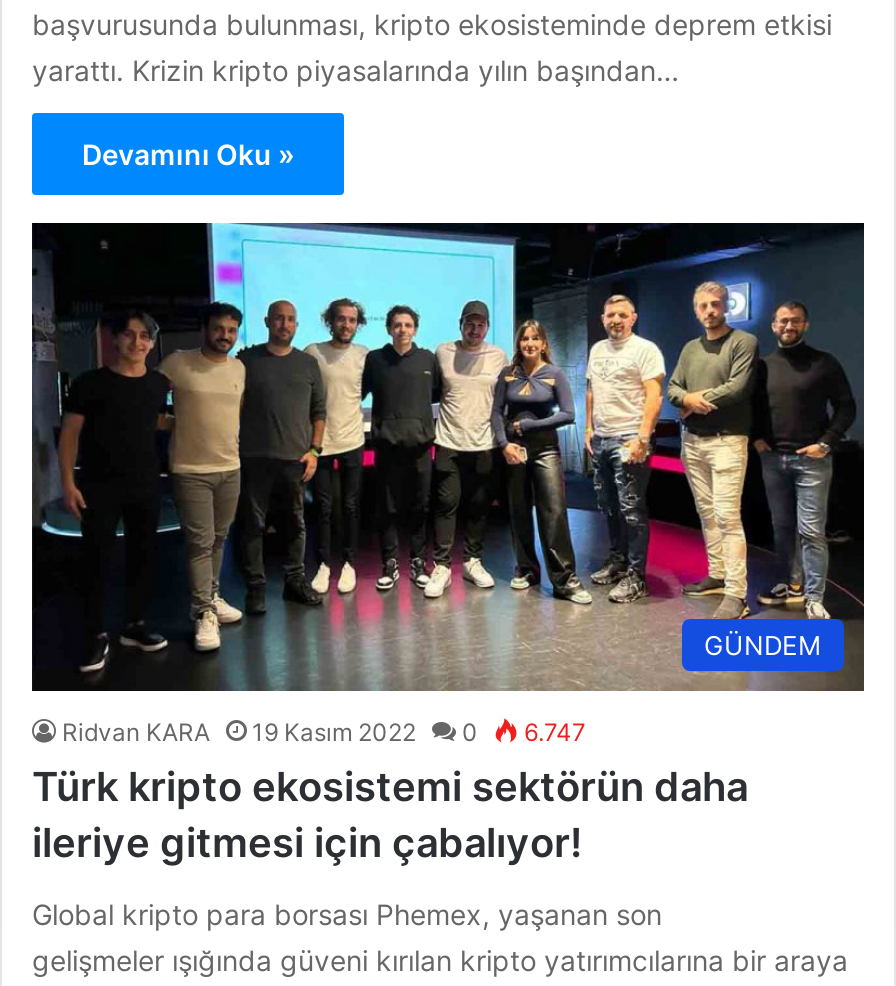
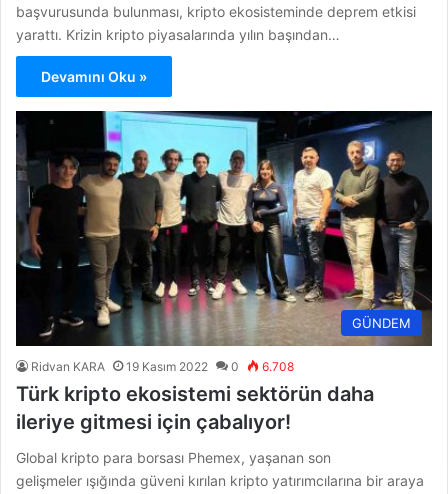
- Ridvan KARA 19 Kasım 2022 0 6.747
+ Ridvan KARA 19 Kasım 2022 0 6.708
